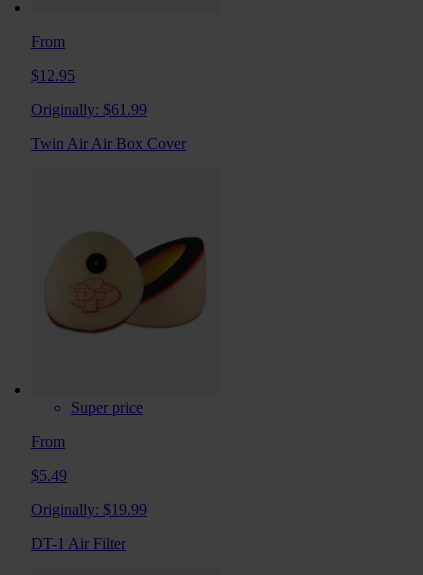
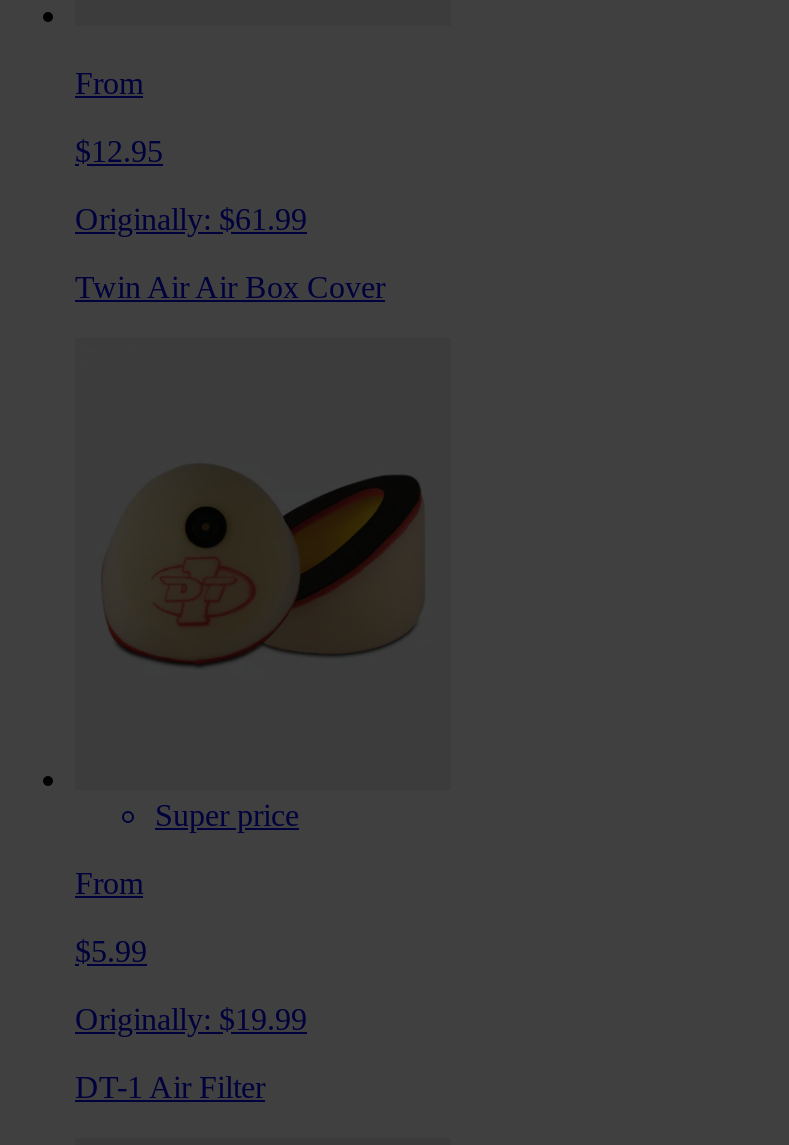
- $5.49
+ $5.99
